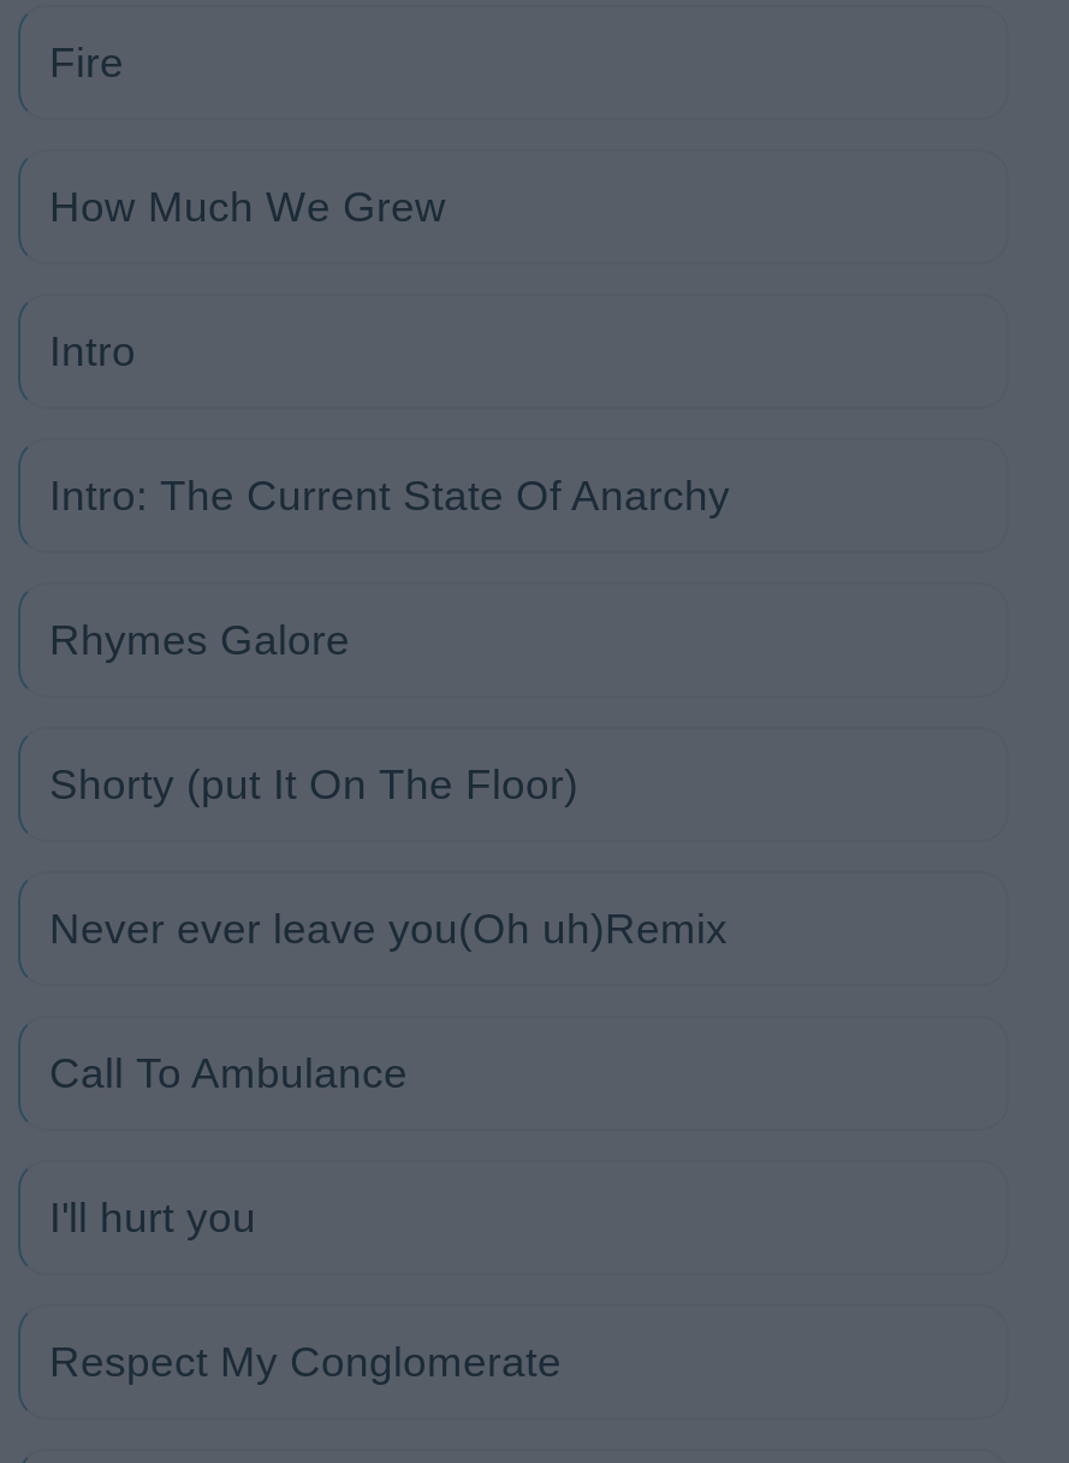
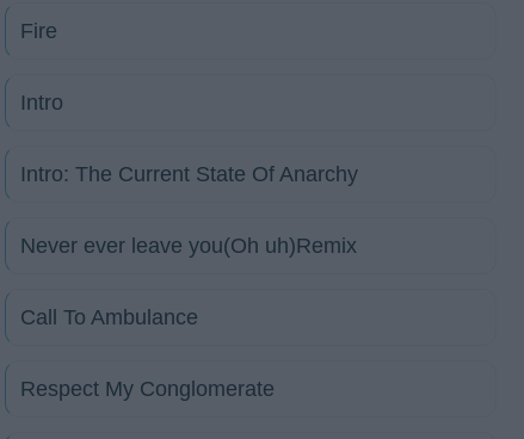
- How Much We Grew

- Rhymes Galore
- Shorty (put It On The Floor)

- I'll hurt you
